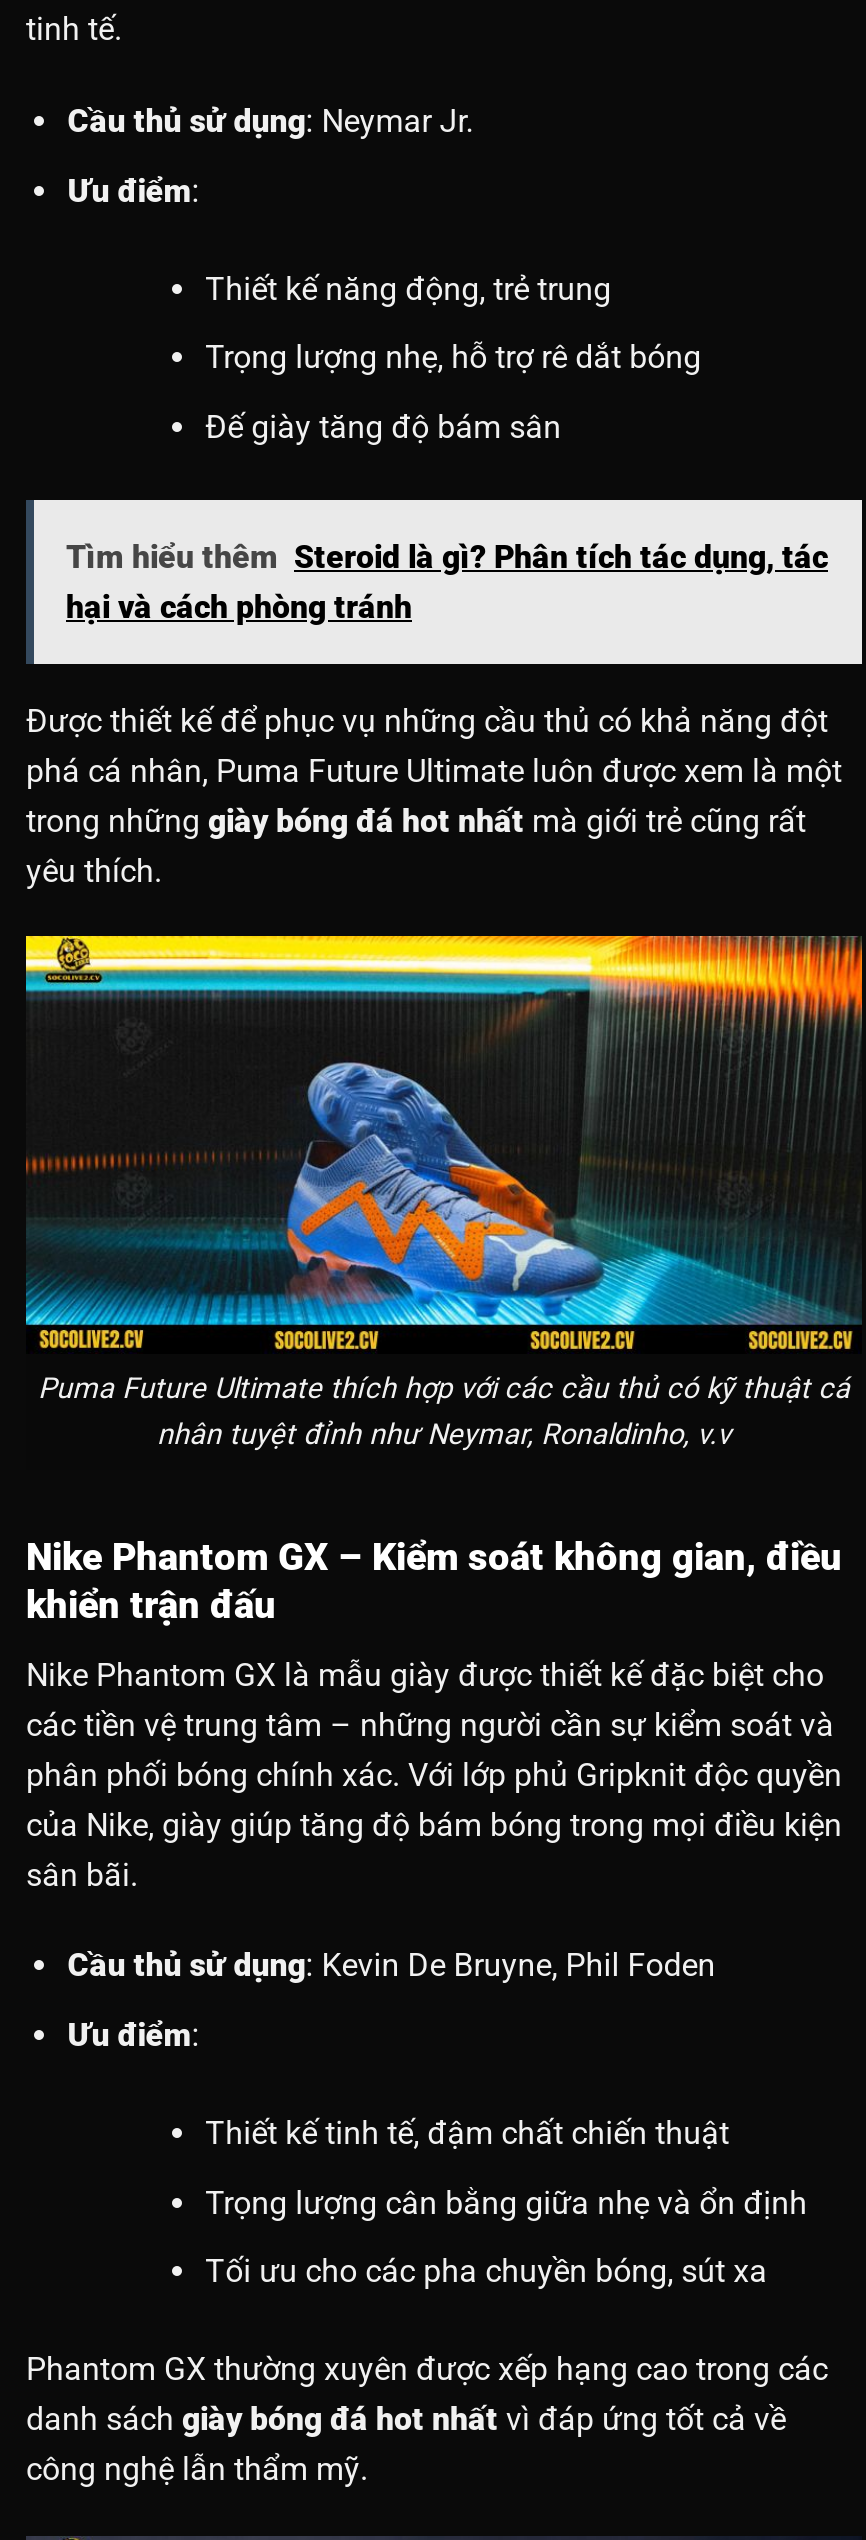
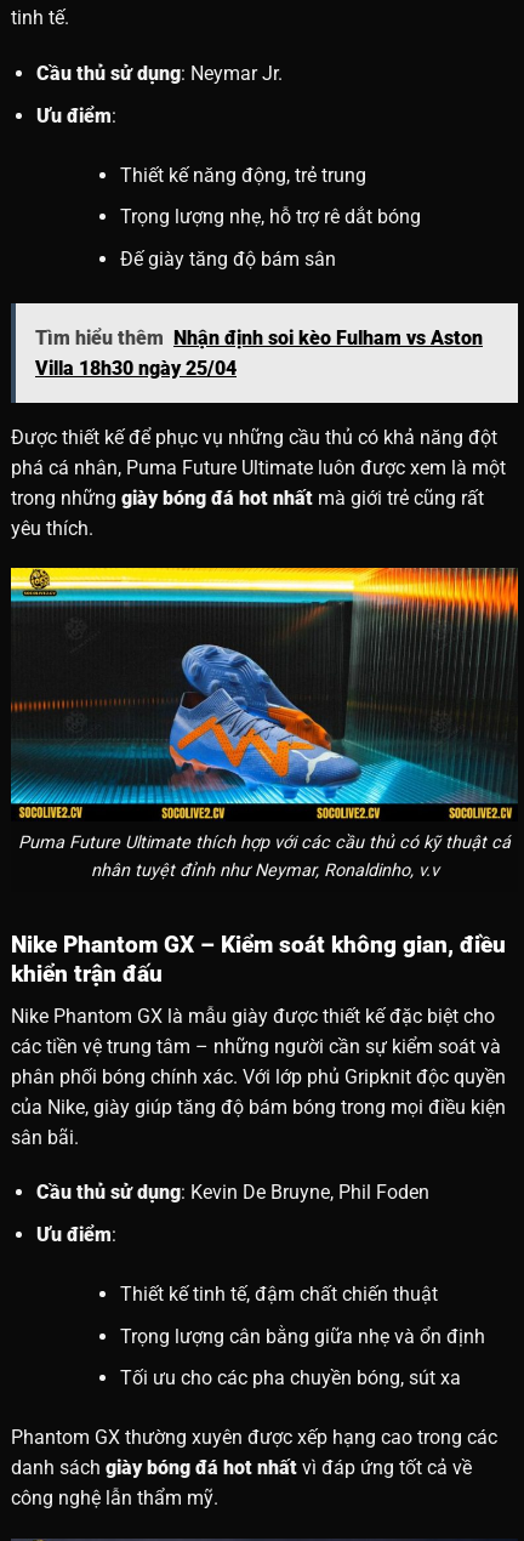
- Tìm hiểu thêm Steroid là gì? Phân tích tác dụng, tác
- hại và cách phòng tránh
+ Tìm hiểu thêm Nhận định soi kèo Fulham vs Aston
+ Villa 18h30 ngày 25/04
